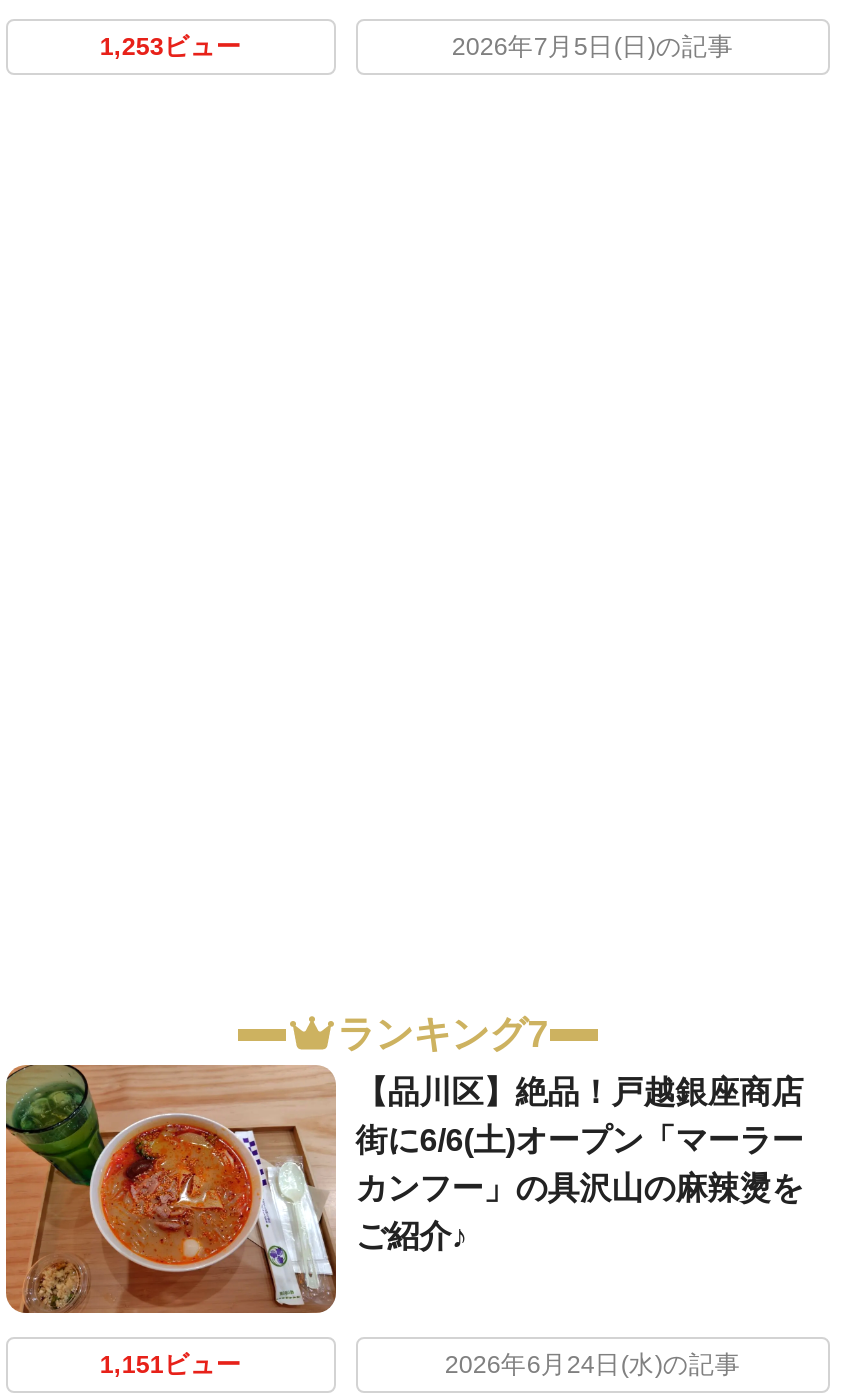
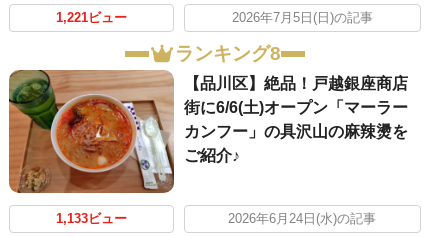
- 1,253ビュー
+ 1,221ビュー

- ランキング7
+ ランキング8

- 1,151ビュー
+ 1,133ビュー
